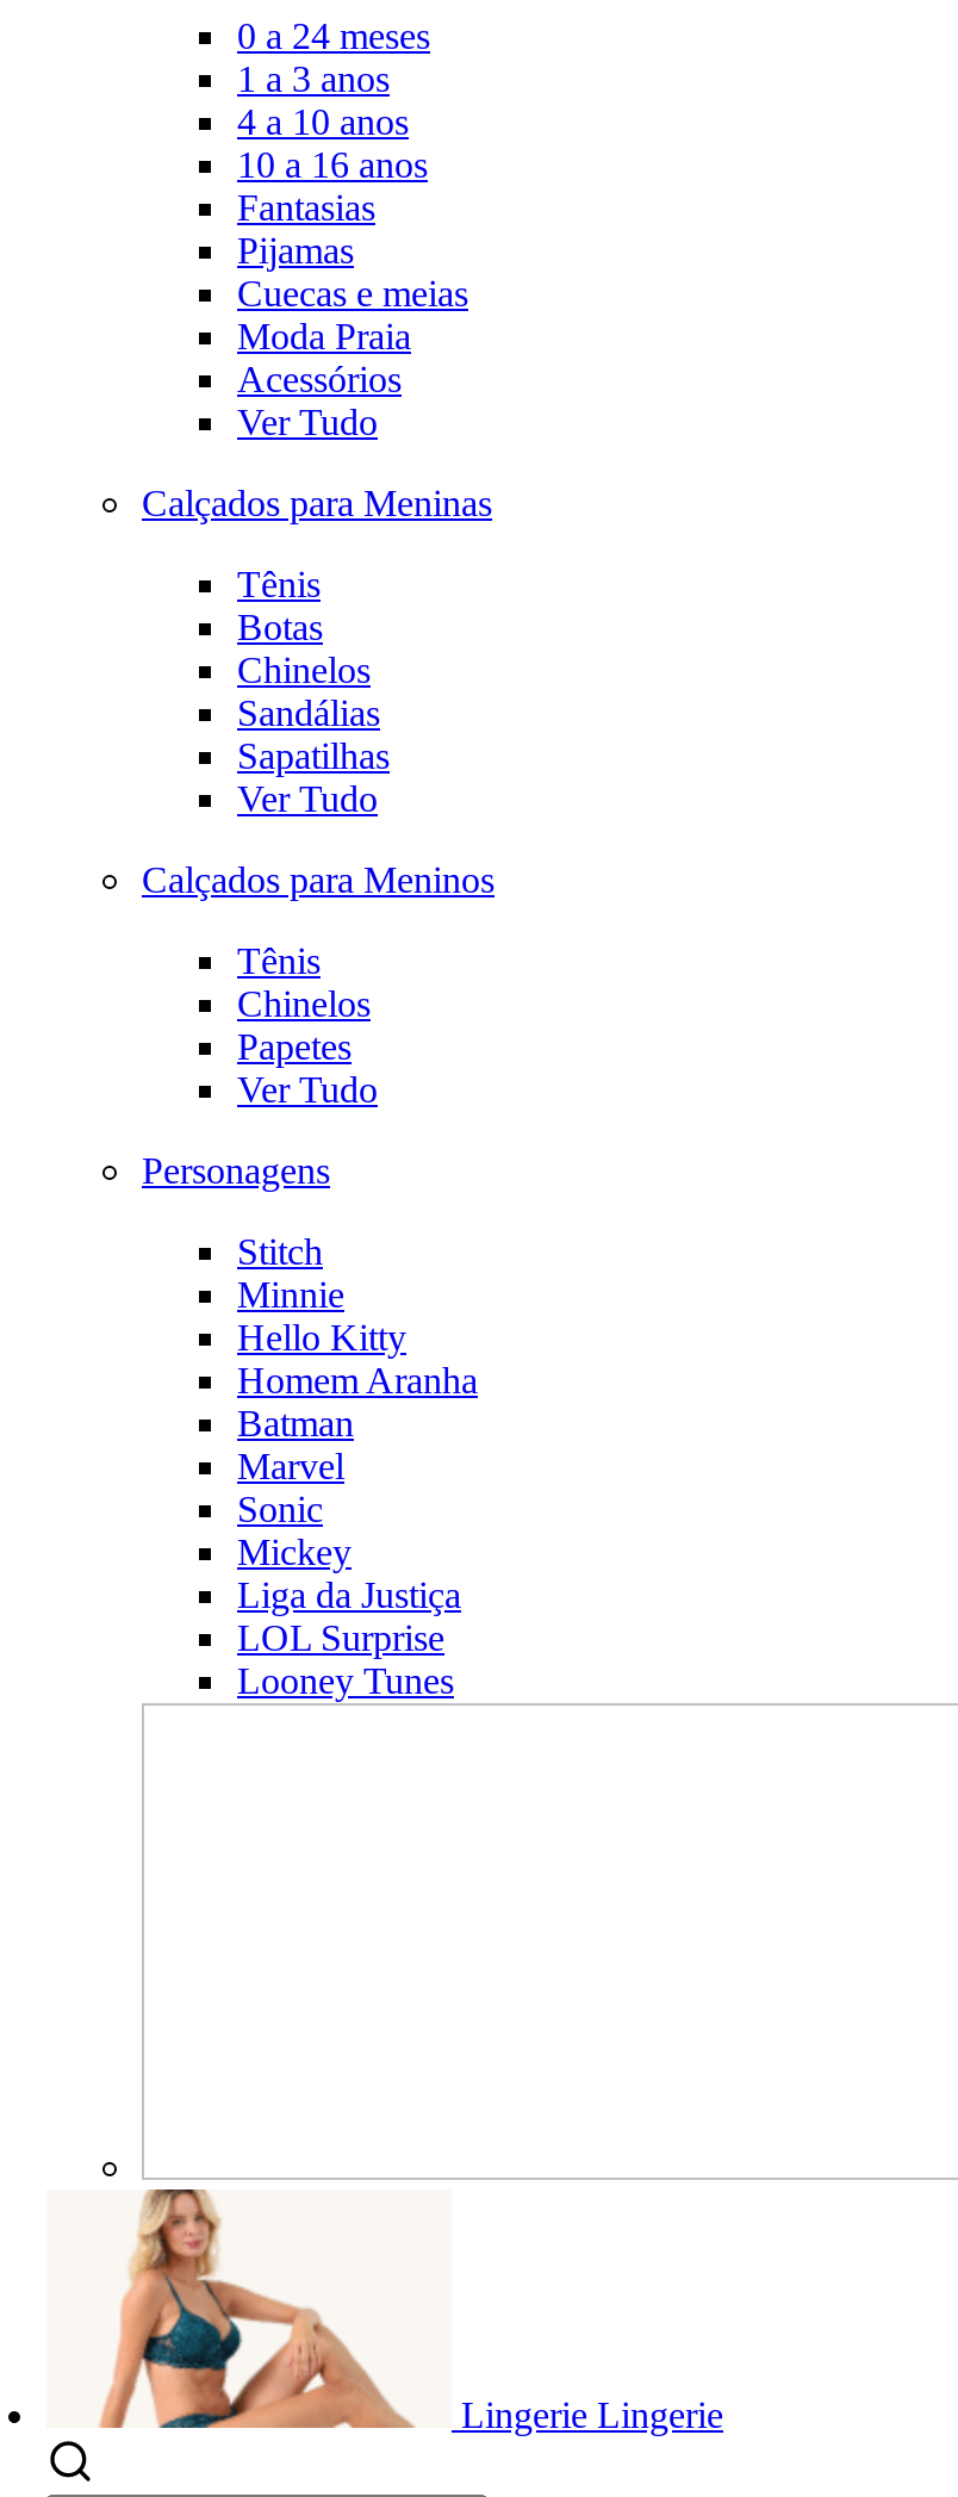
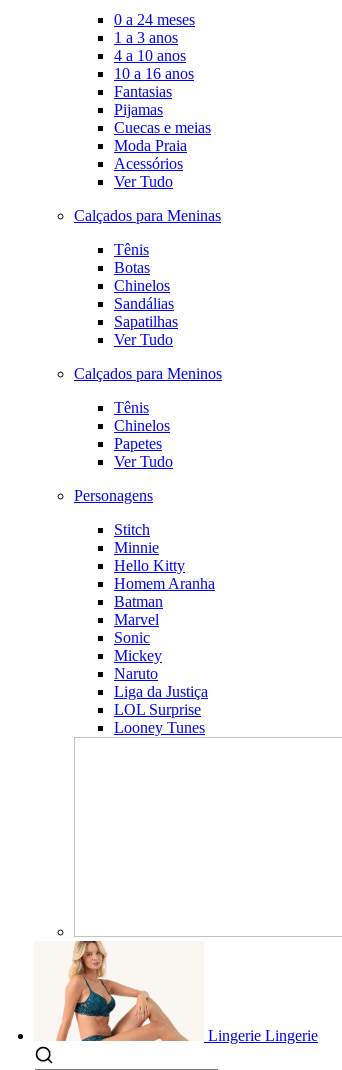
+ Naruto
